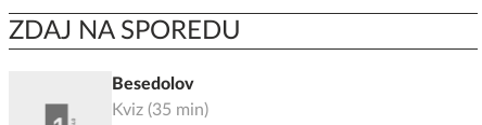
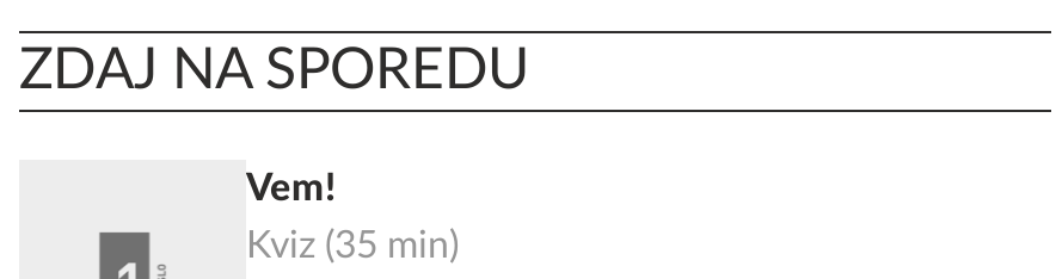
- Besedolov
+ Vem!
